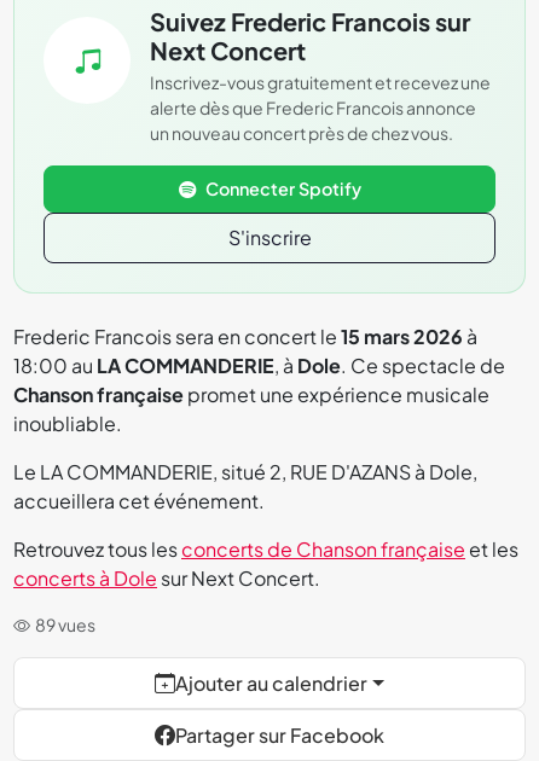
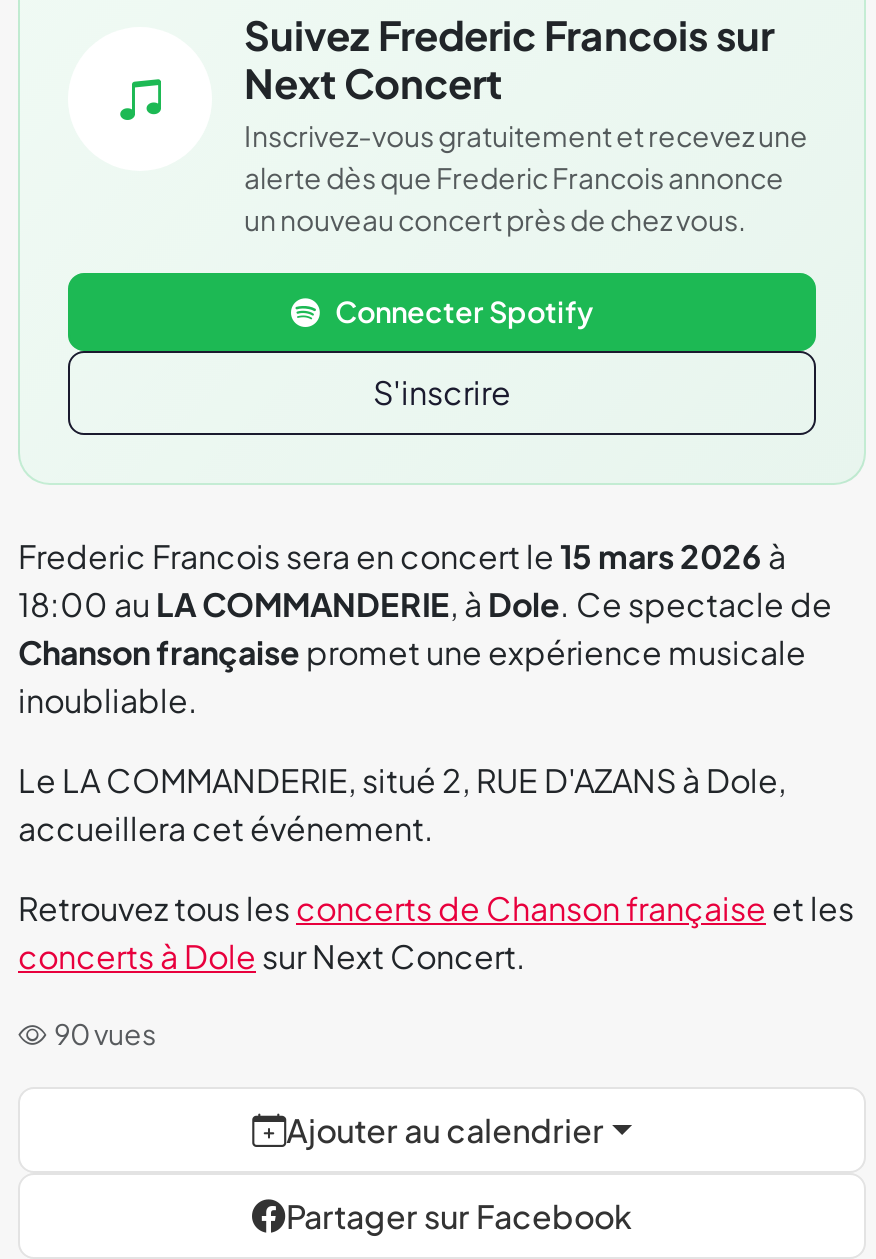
- 89 vues
+ 90 vues
